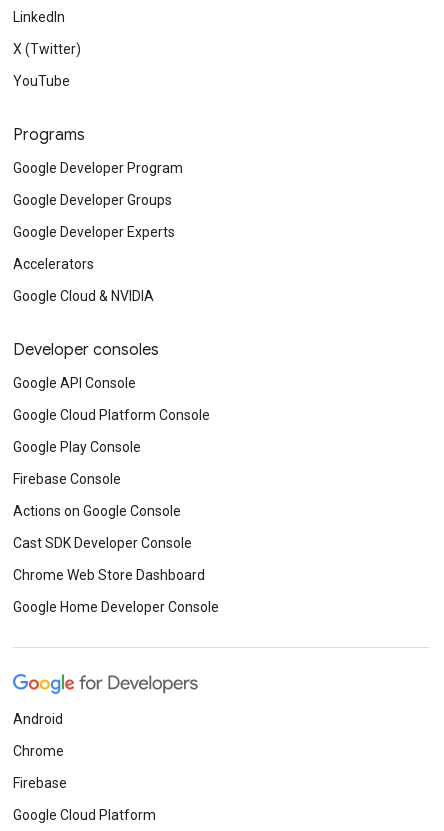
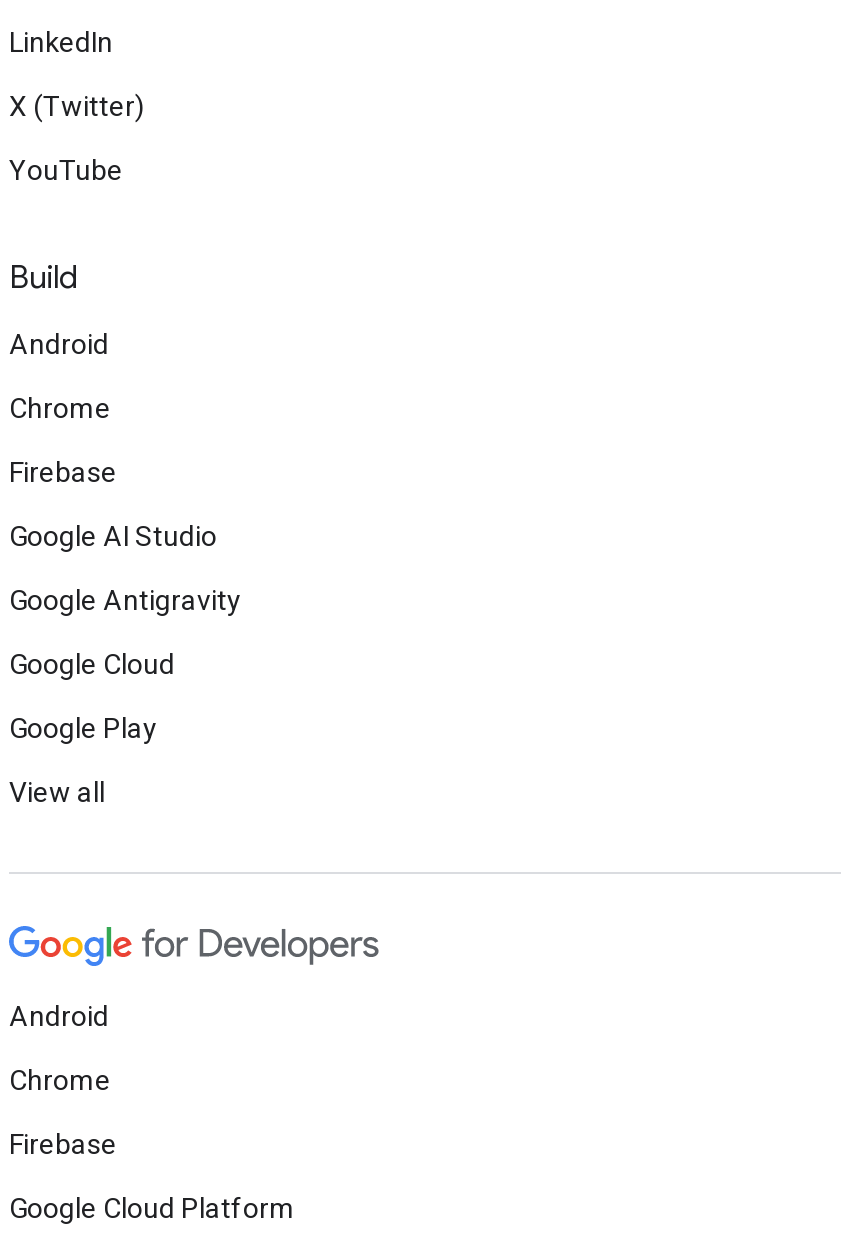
- Programs
- Google Developer Program
- Google Developer Groups
- Google Developer Experts
- Accelerators
- Google Cloud & NVIDIA
- Developer consoles
- Google API Console
- Google Cloud Platform Console
- Google Play Console
- Firebase Console
- Actions on Google Console
- Cast SDK Developer Console
- Chrome Web Store Dashboard
- Google Home Developer Console
+ Build
+ Android
+ Chrome
+ Firebase
+ Google AI Studio
+ Google Antigravity
+ Google Cloud
+ Google Play
+ View all
